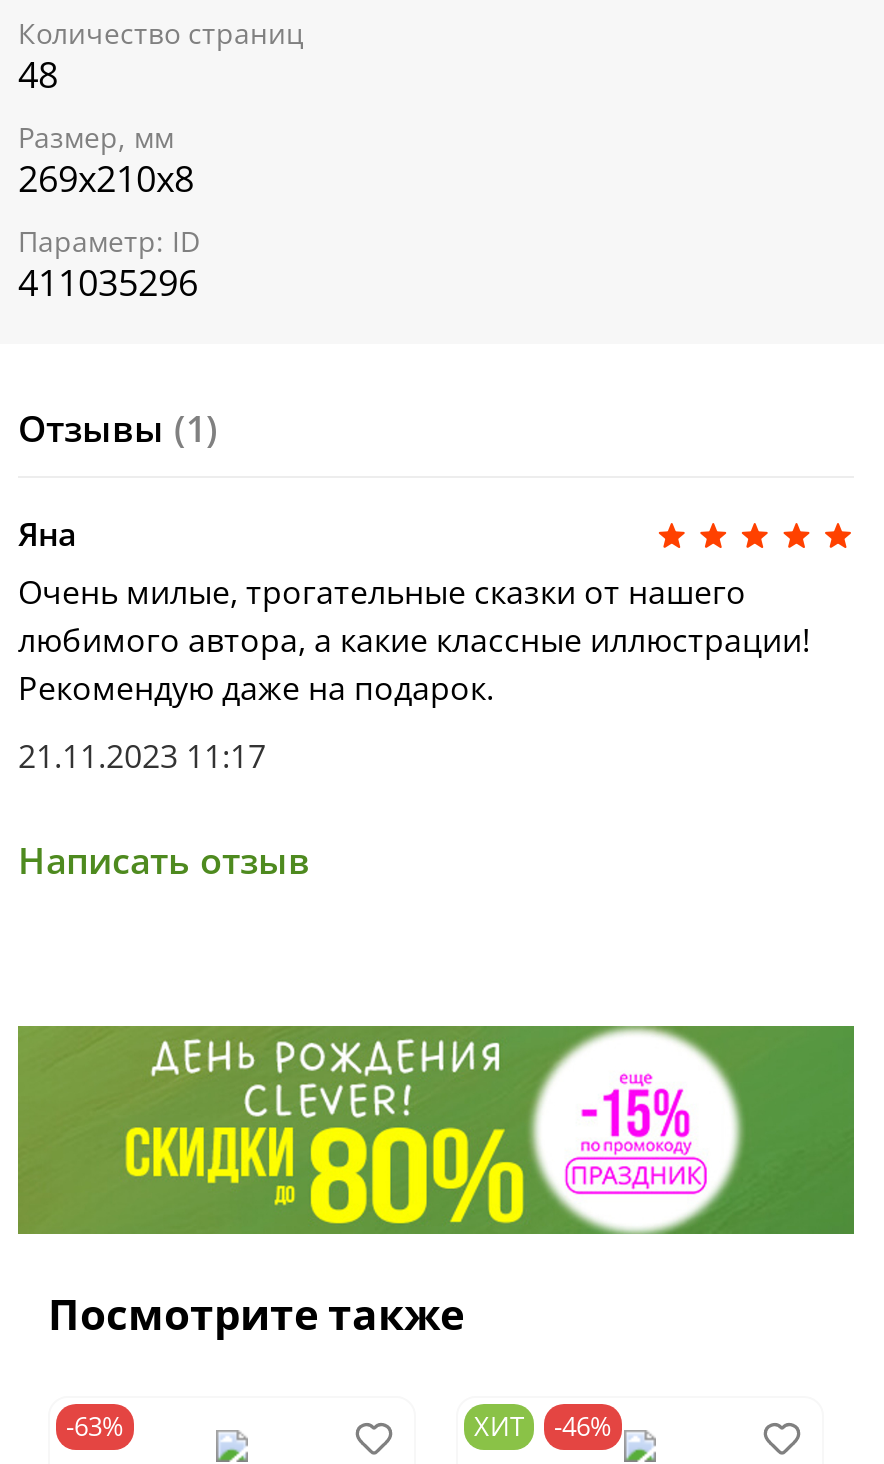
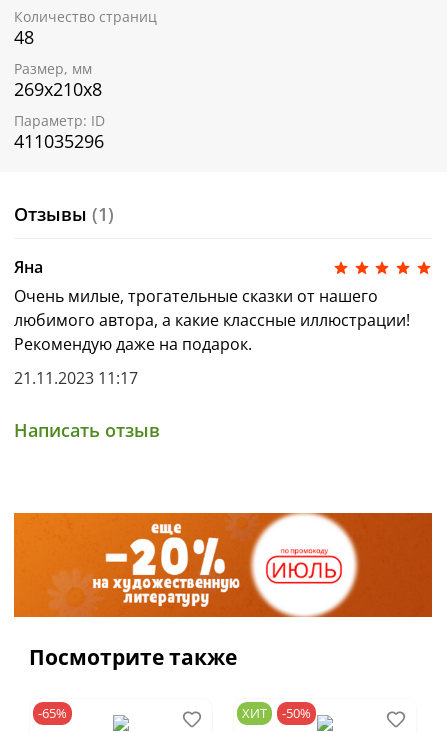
- [image]
+ [image]

- -63%
+ -65%

- ХИТ -46%
+ ХИТ -50%
